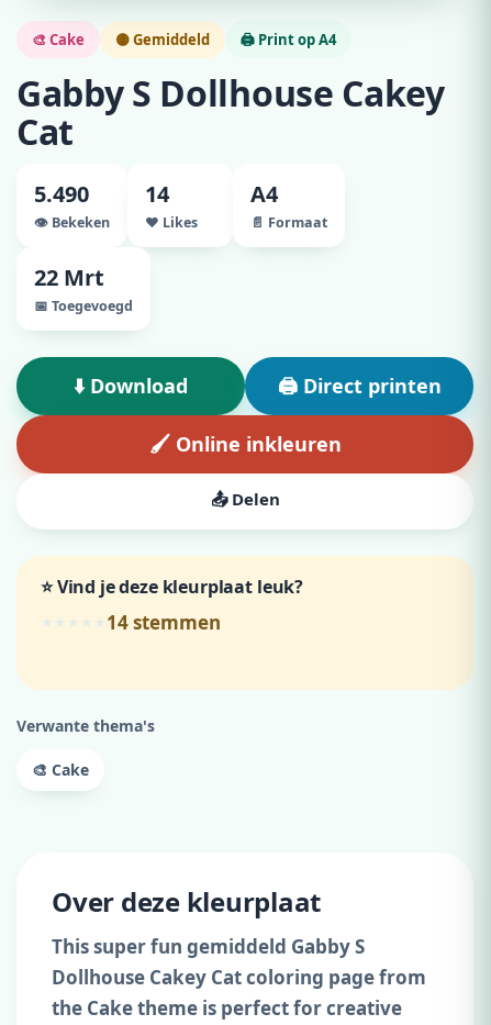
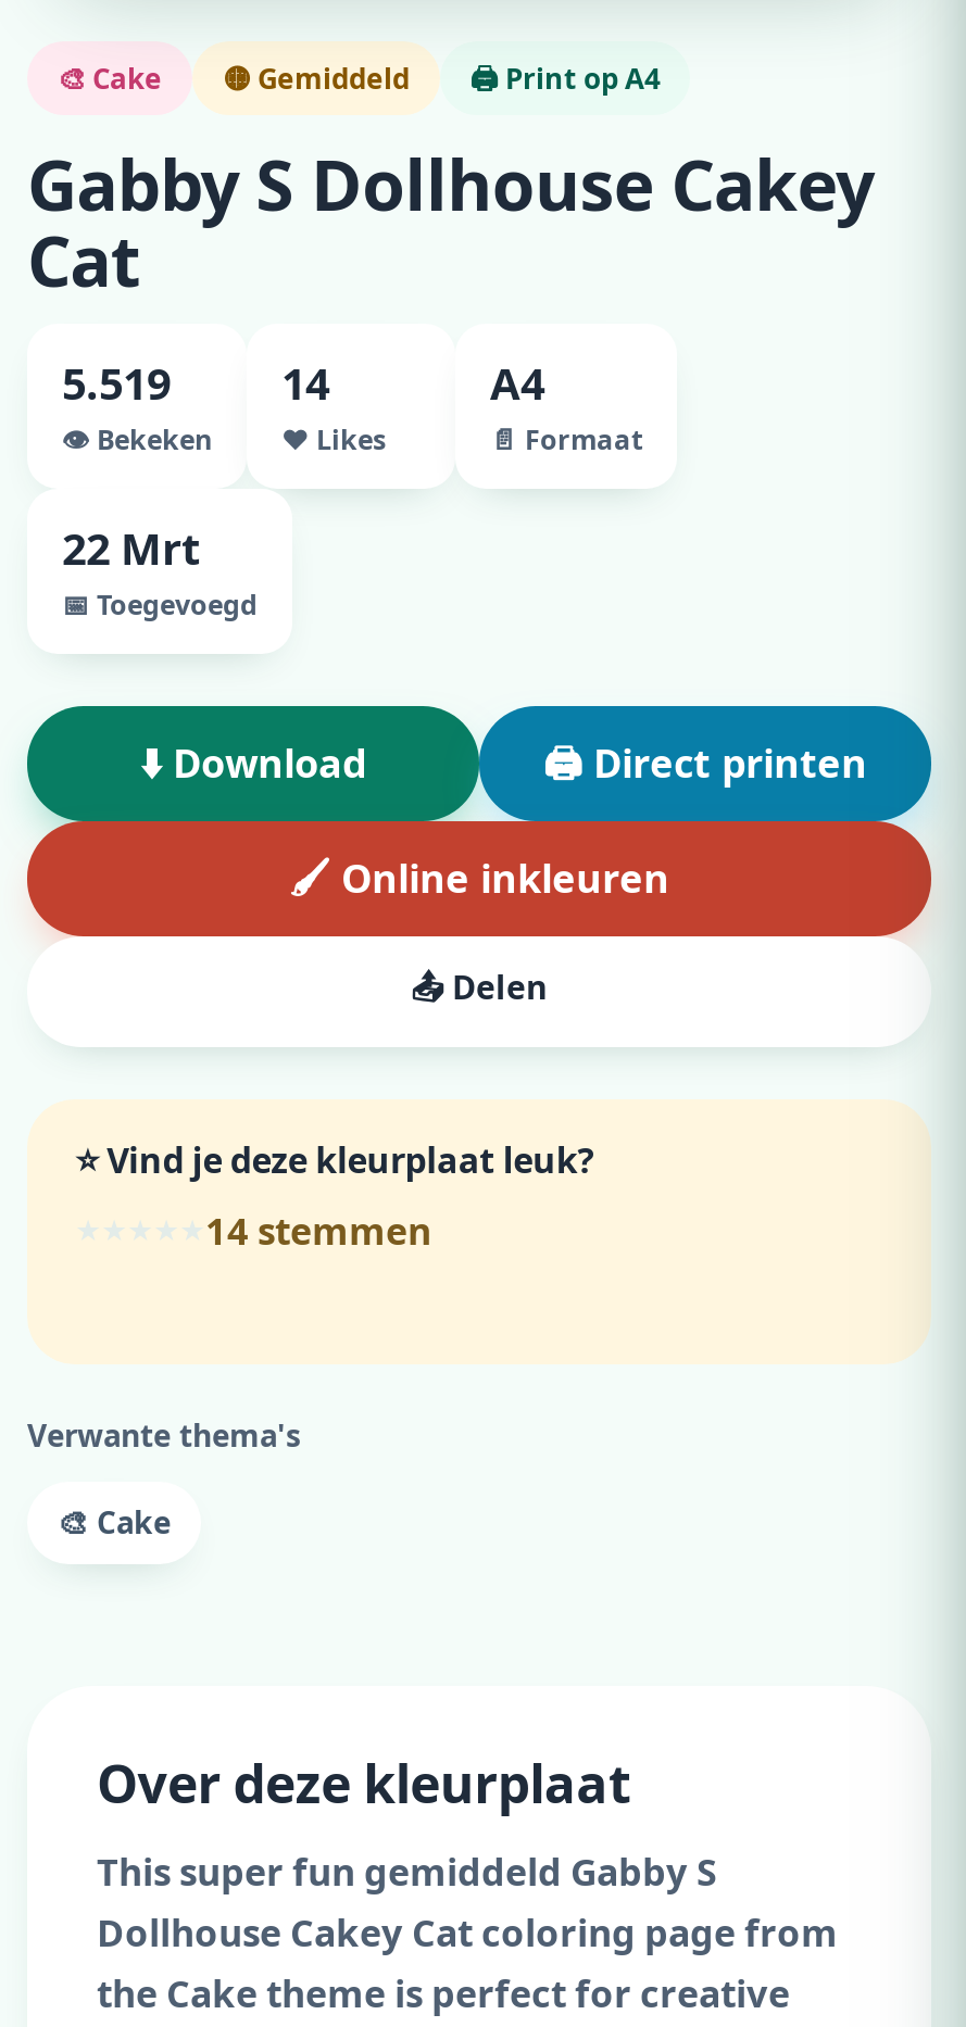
- 5.490 14
+ 5.519 14
